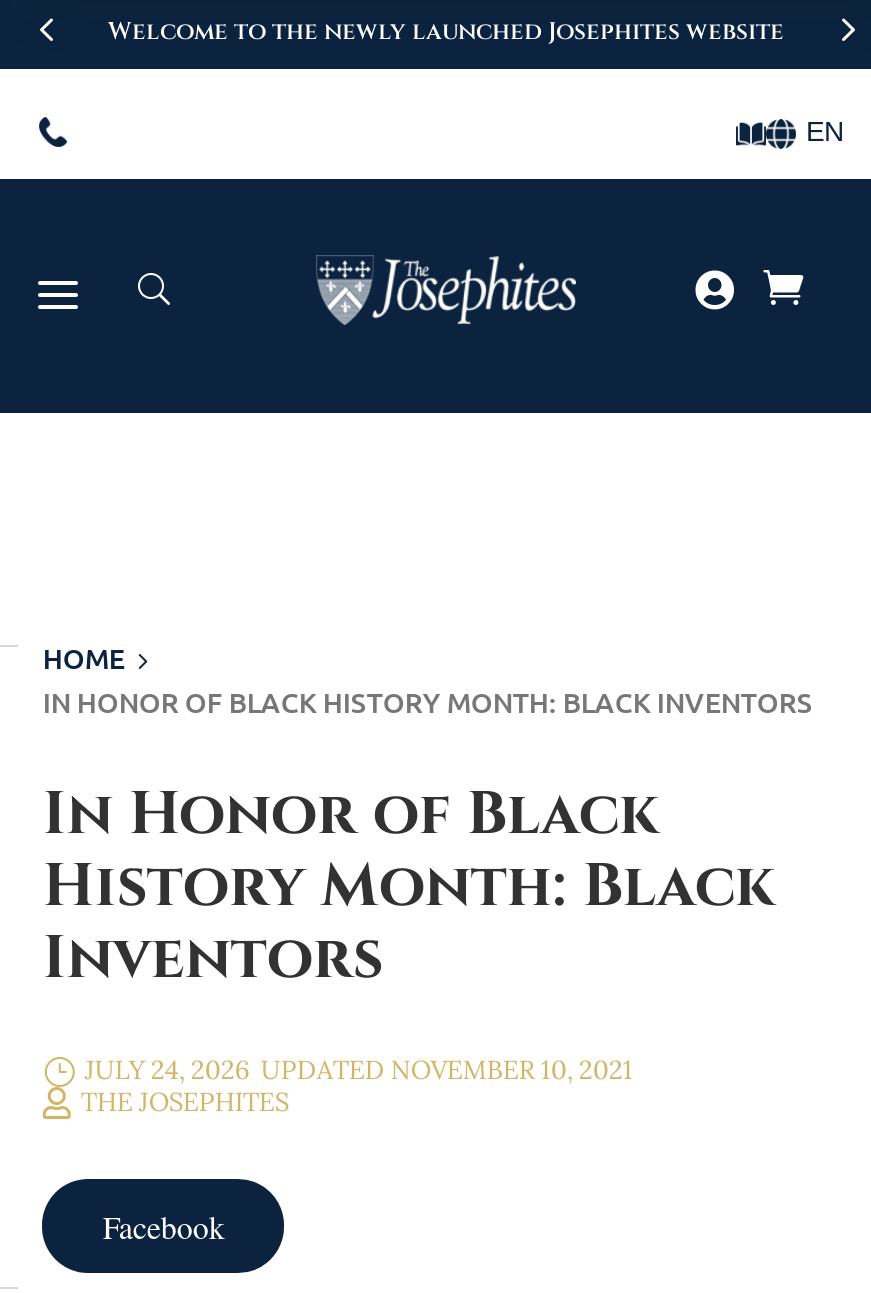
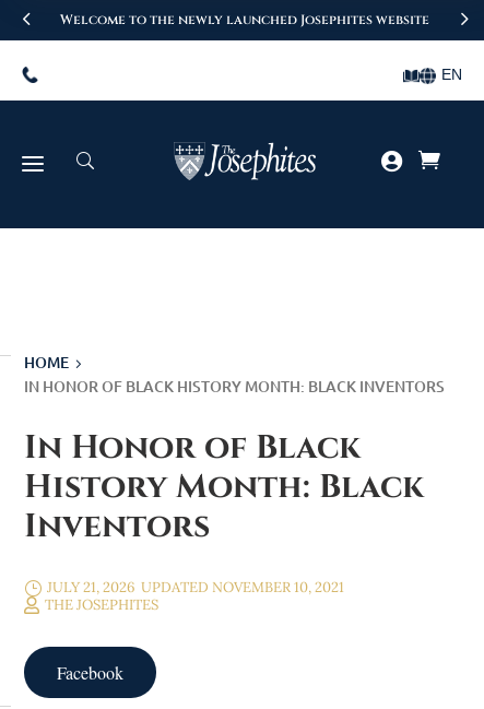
- } JULY 24, 2026 UPDATED NOVEMBER 10, 2021
+ } JULY 21, 2026 UPDATED NOVEMBER 10, 2021
